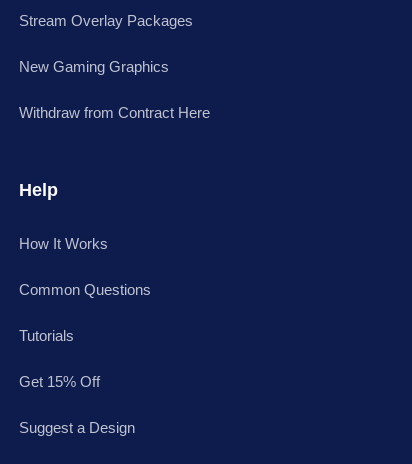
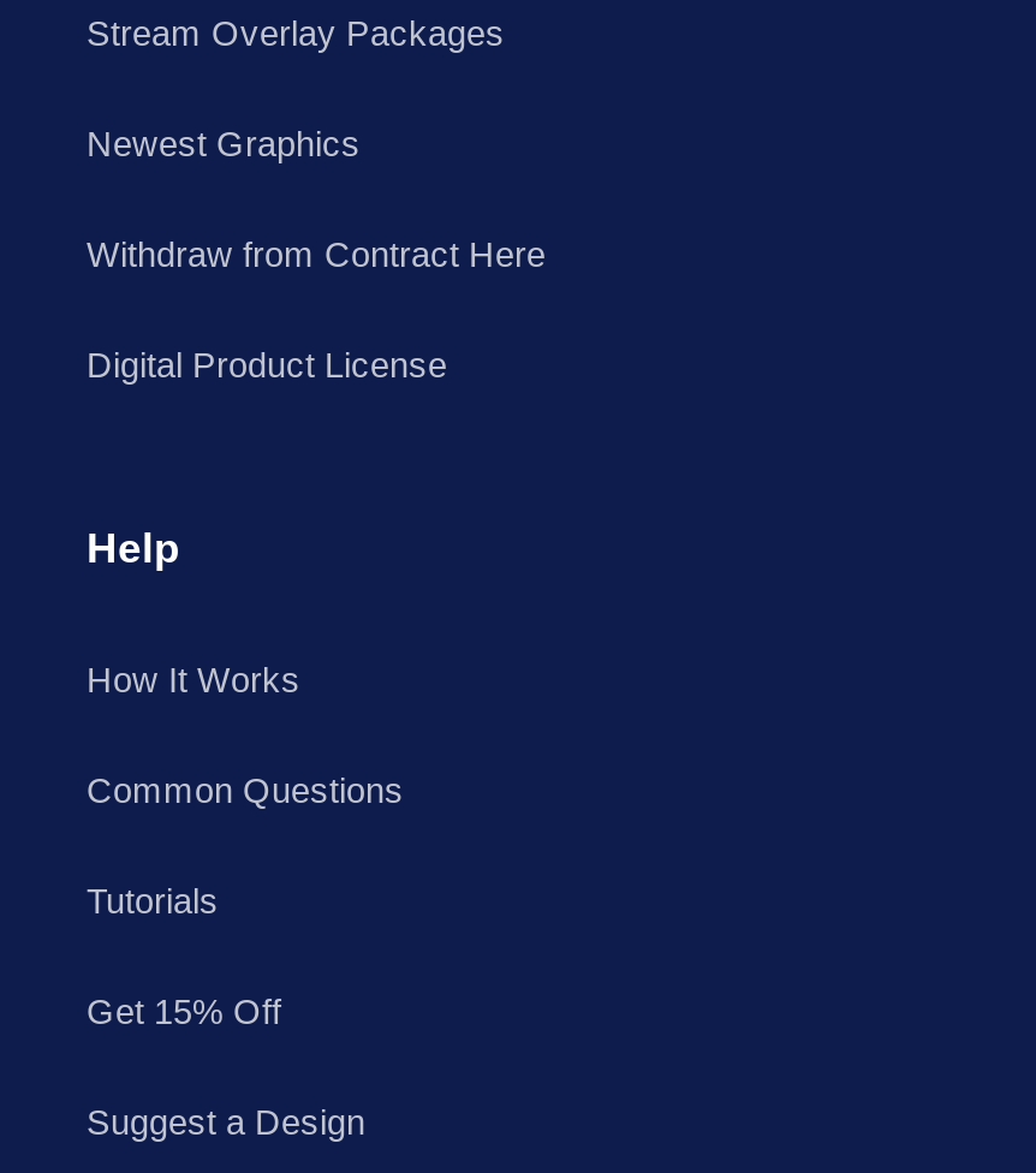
- New Gaming Graphics
+ Newest Graphics

+ Digital Product License
